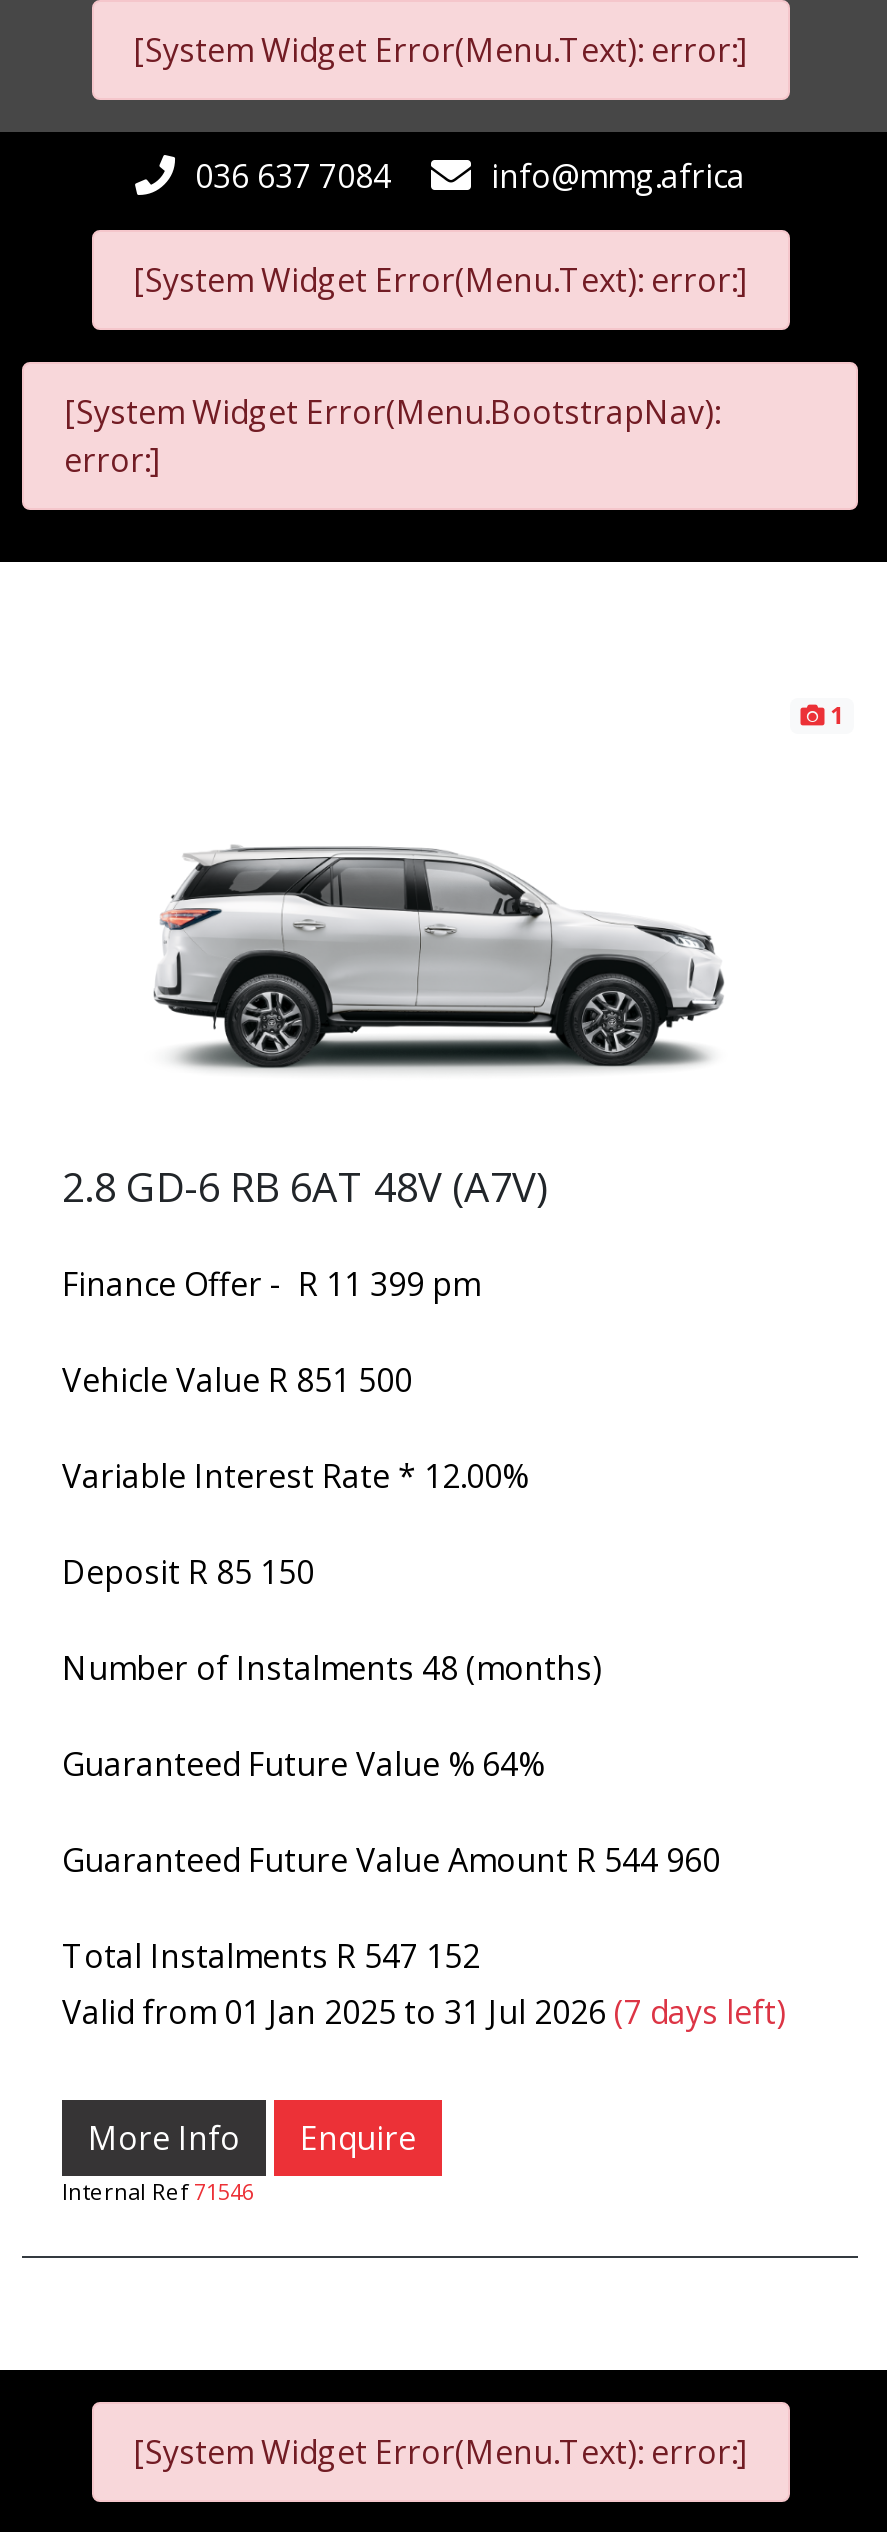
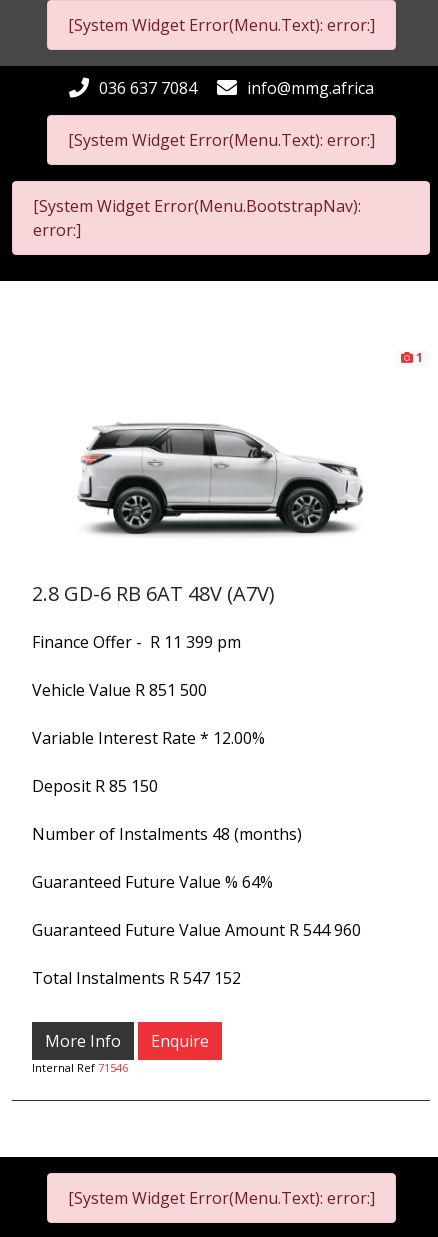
- Valid from 01 Jan 2025 to 31 Jul 2026 (7 days left)
